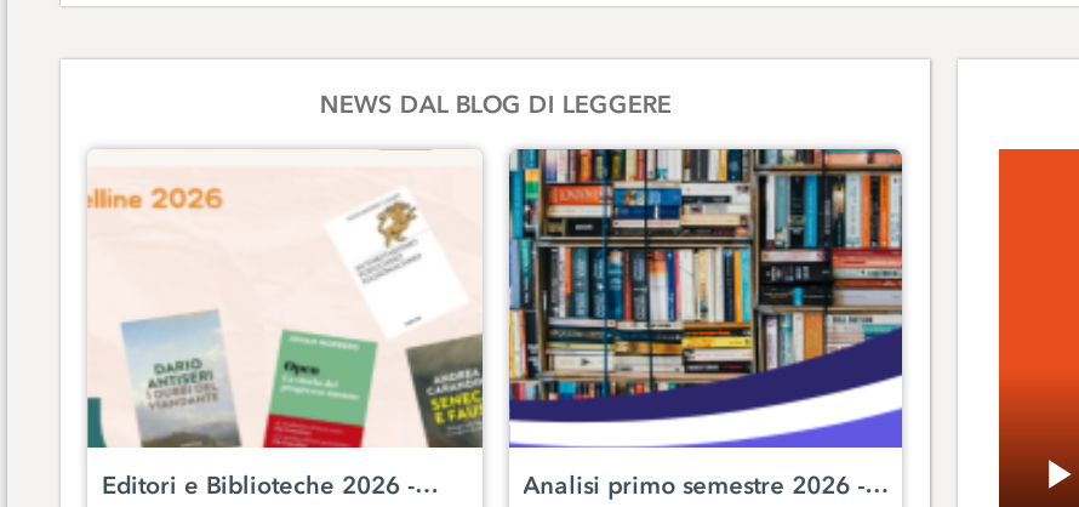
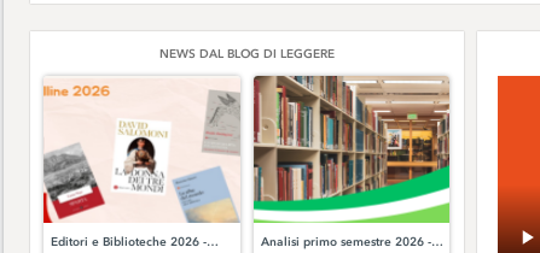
- [image]
+ [image]

- [image]
+ [image]
